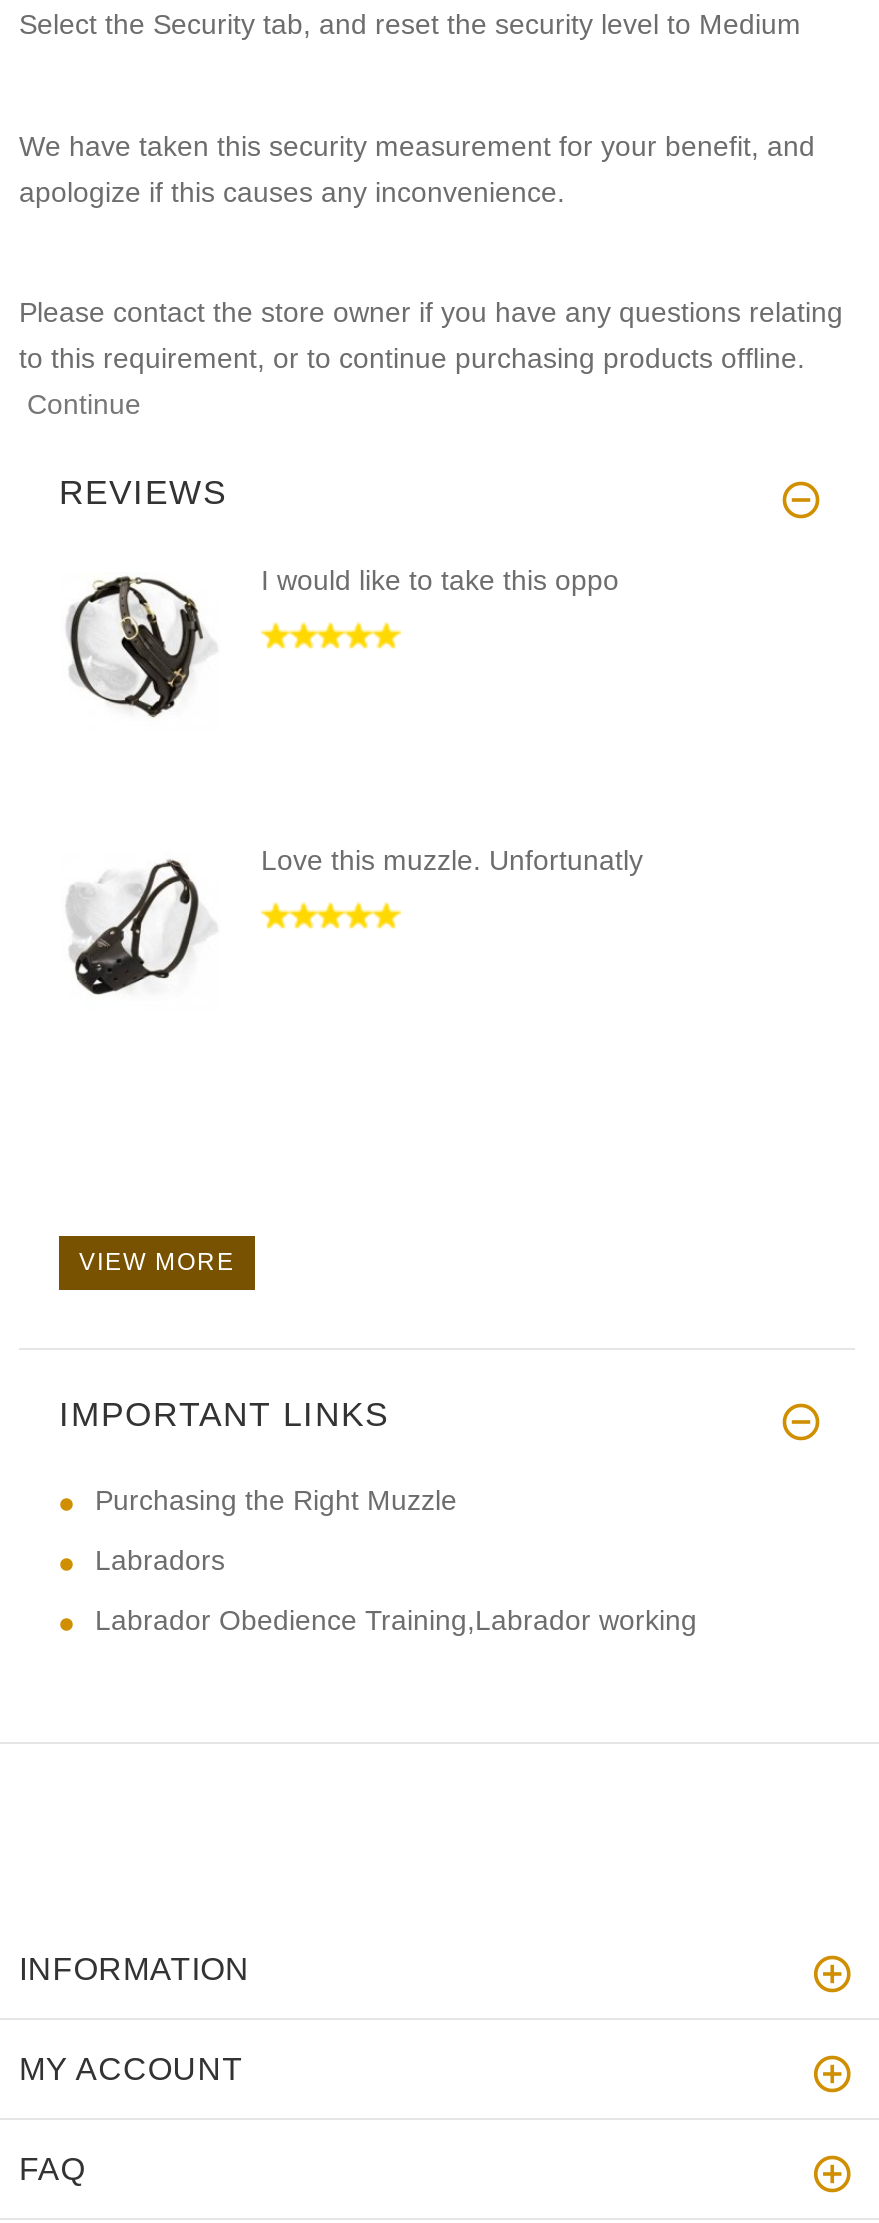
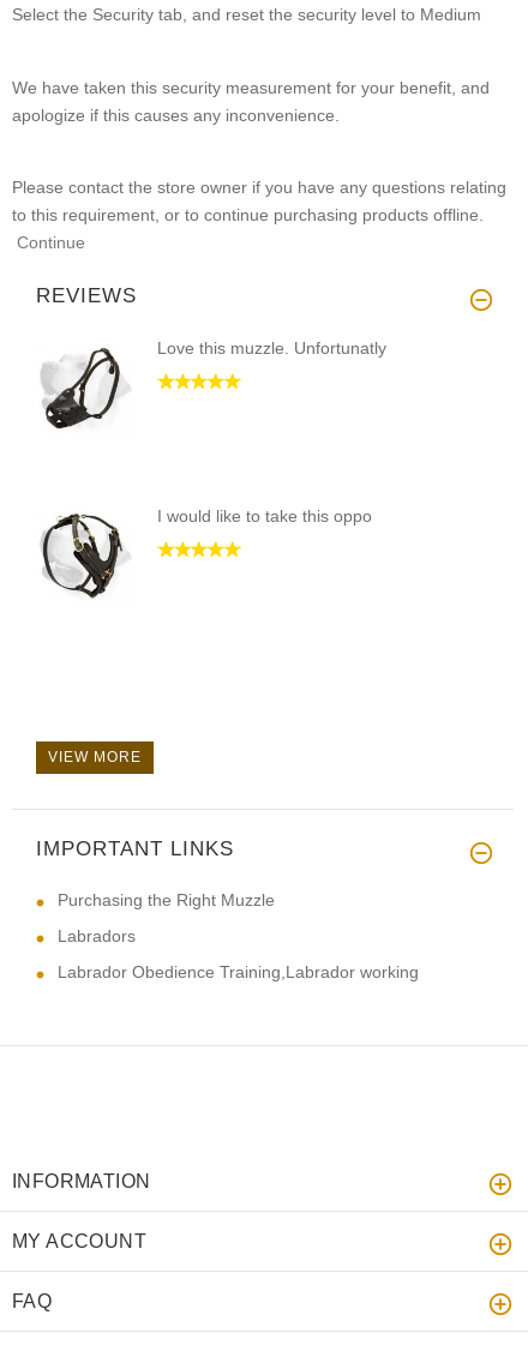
moved down: [image] | I would like to take this oppo

moved up: [image] | Love this muzzle. Unfortunatly
